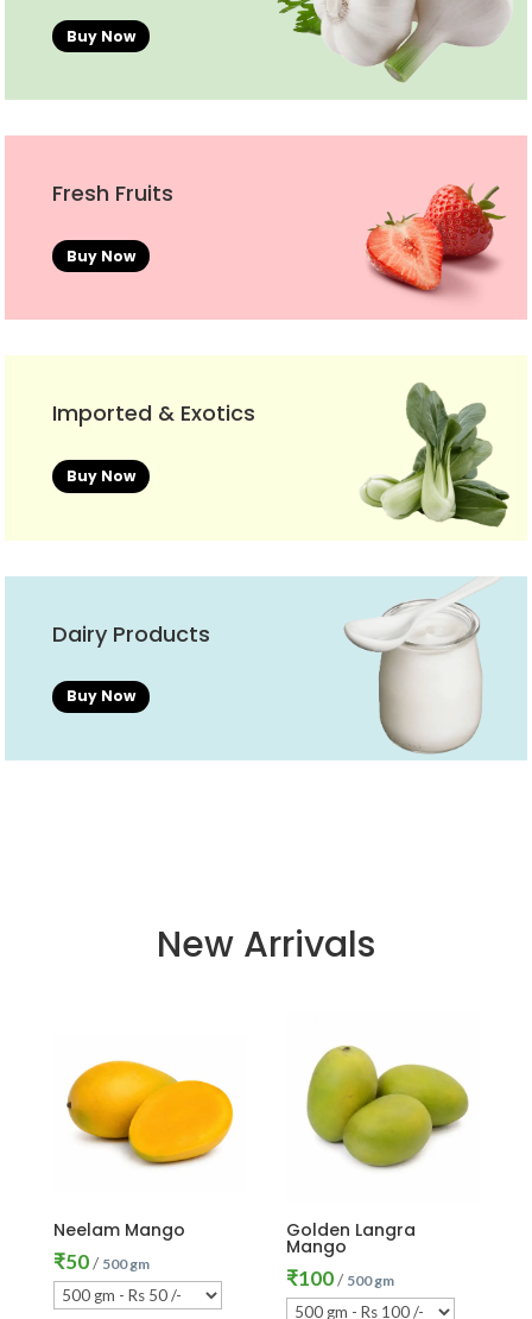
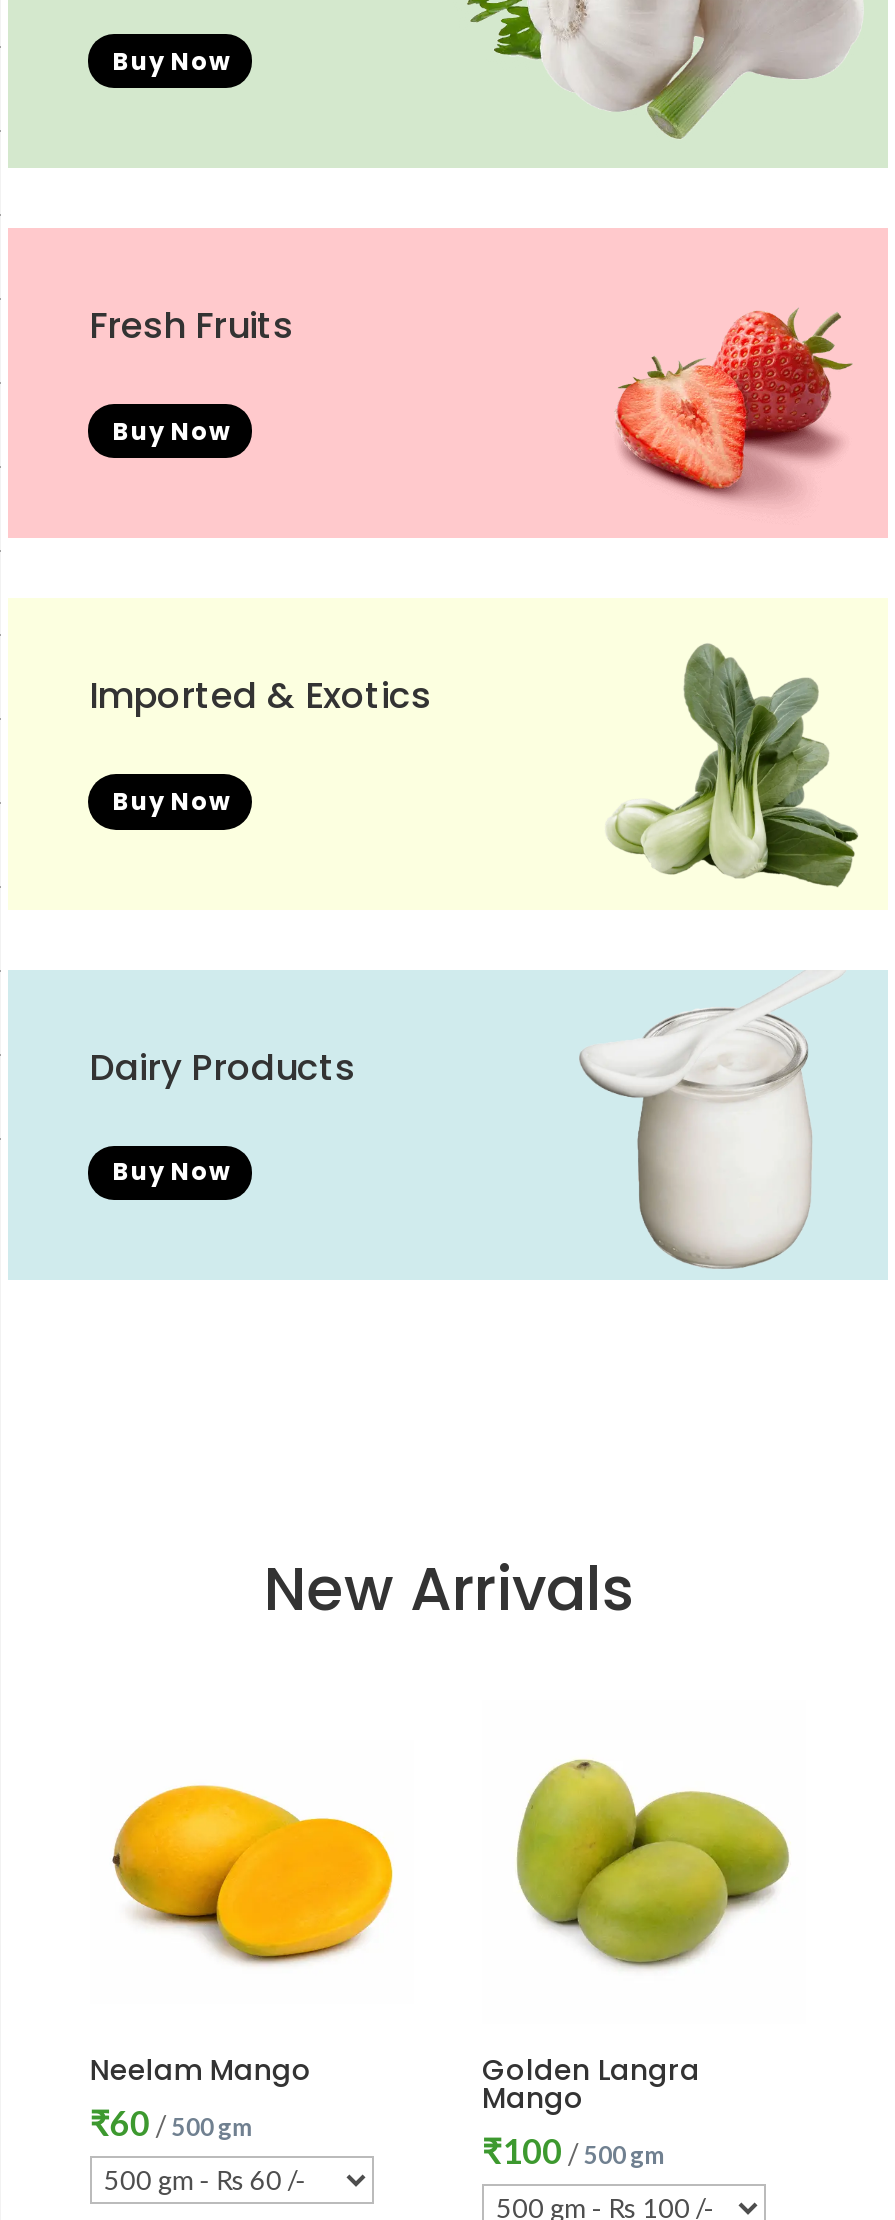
- ₹50 /500 gm
+ ₹60 /500 gm
